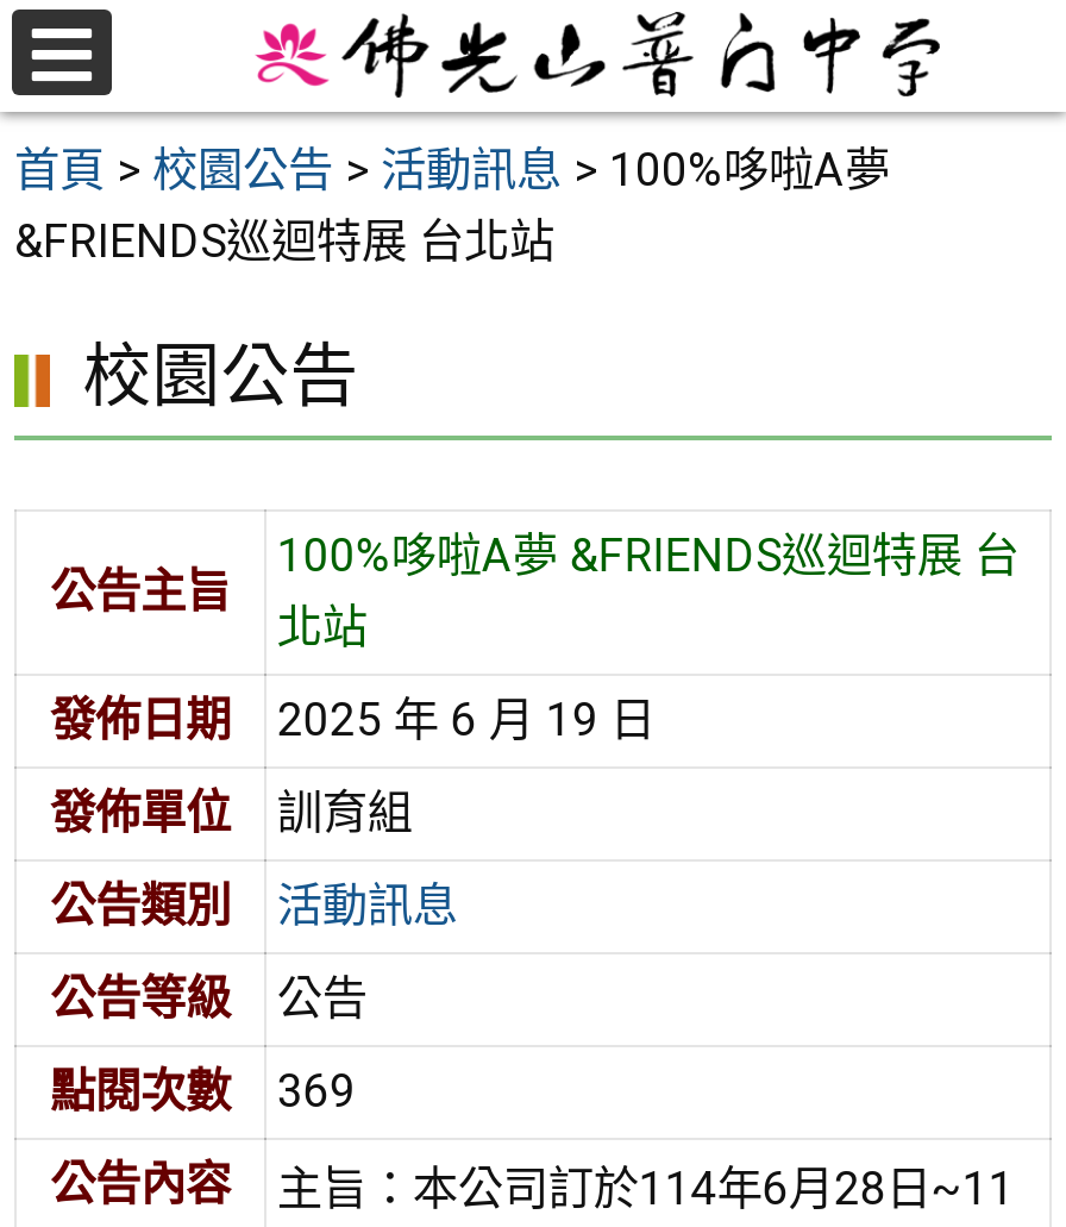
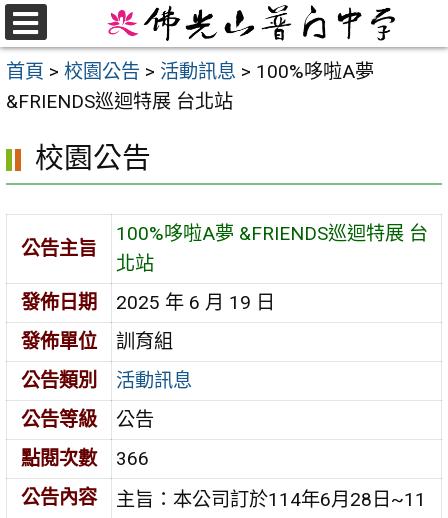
- 點閱次數 369
+ 點閱次數 366
